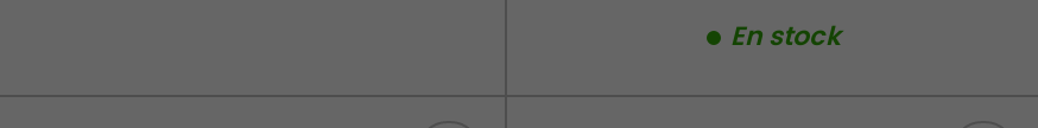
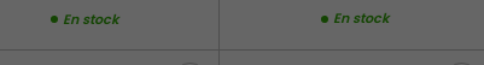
+ En stock
